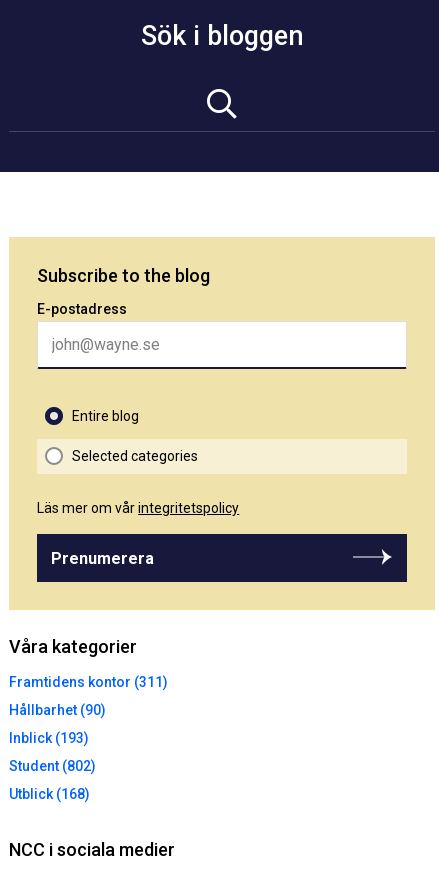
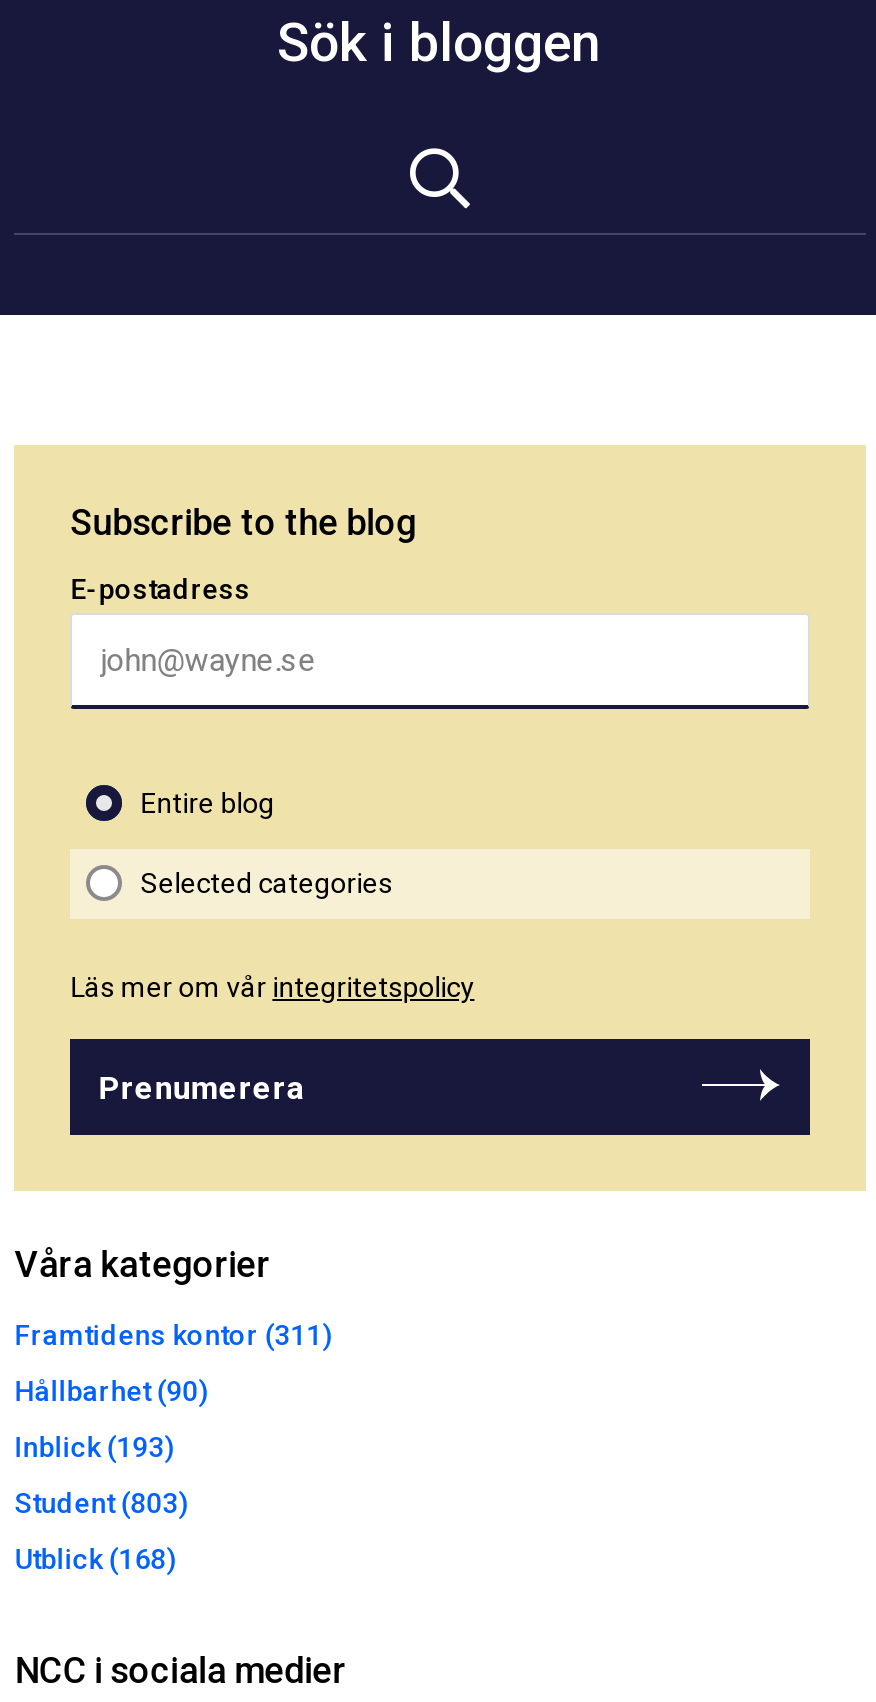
- Student (802)
+ Student (803)
